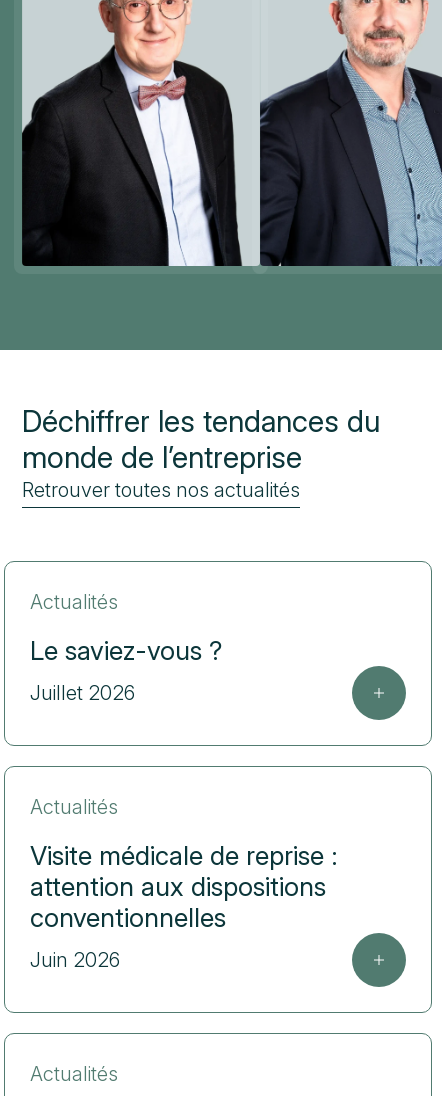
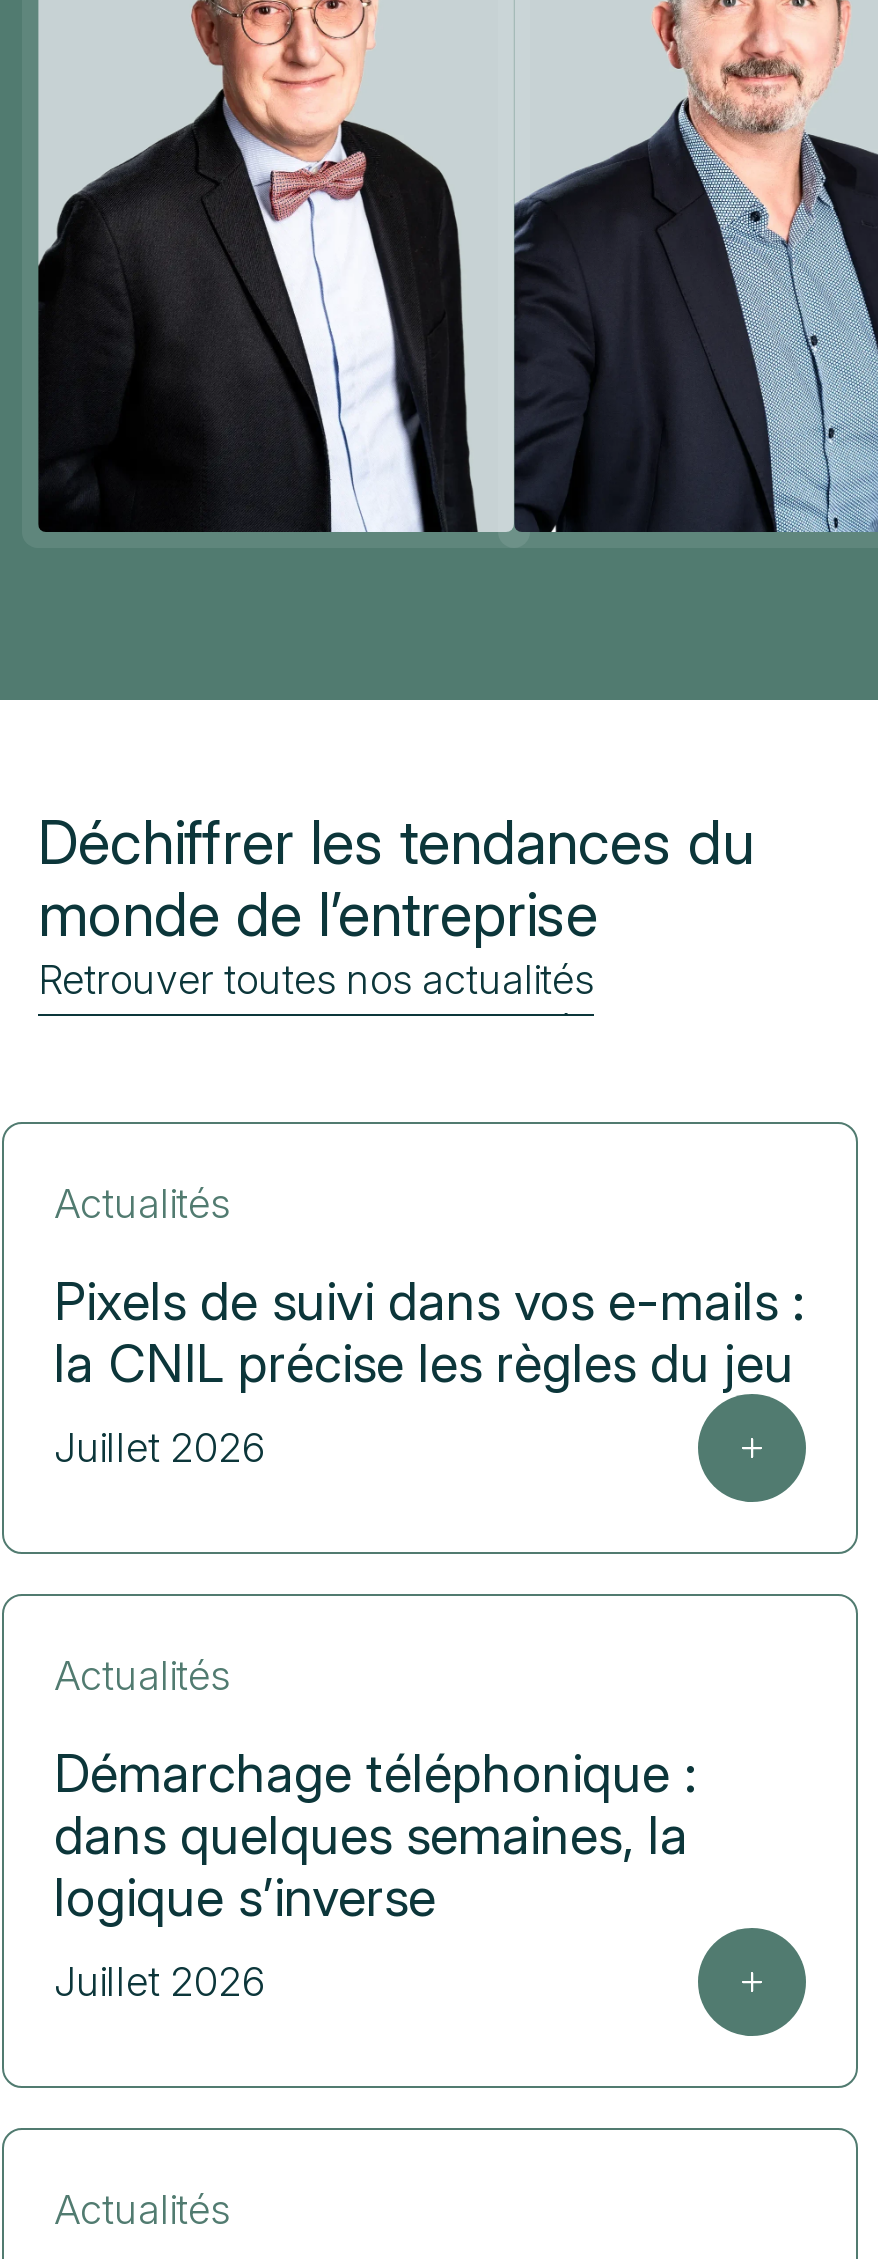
- Le saviez-vous ?
+ Pixels de suivi dans vos e-mails :
+ la CNIL précise les règles du jeu

- Visite médicale de reprise :
- attention aux dispositions
- conventionnelles
+ Démarchage téléphonique :
+ dans quelques semaines, la
+ logique s’inverse

- Juin 2026
+ Juillet 2026
